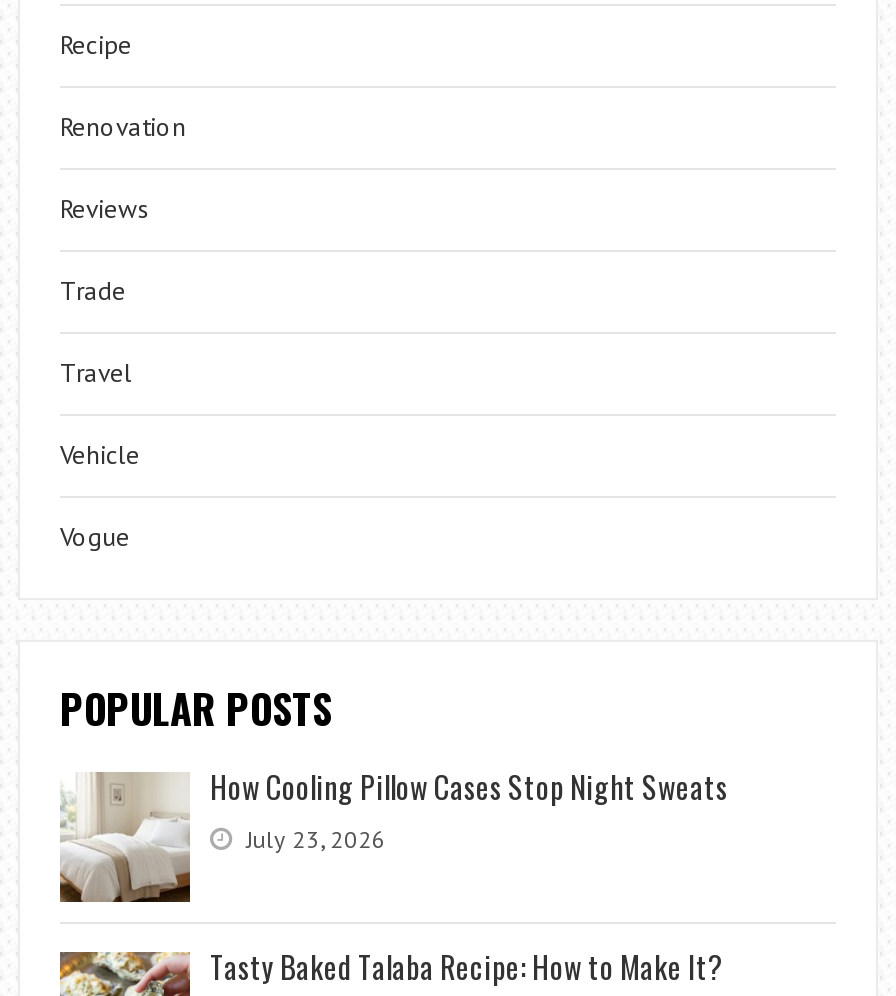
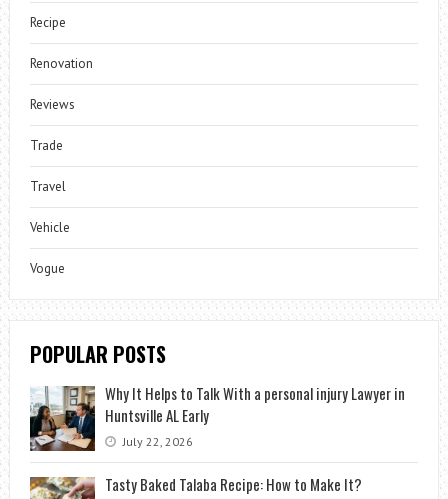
- [image]
- How Cooling Pillow Cases Stop Night Sweats
- July 23, 2026
+ [image]
+ Why It Helps to Talk With a personal injury Lawyer in
+ Huntsville AL Early
+ July 22, 2026
